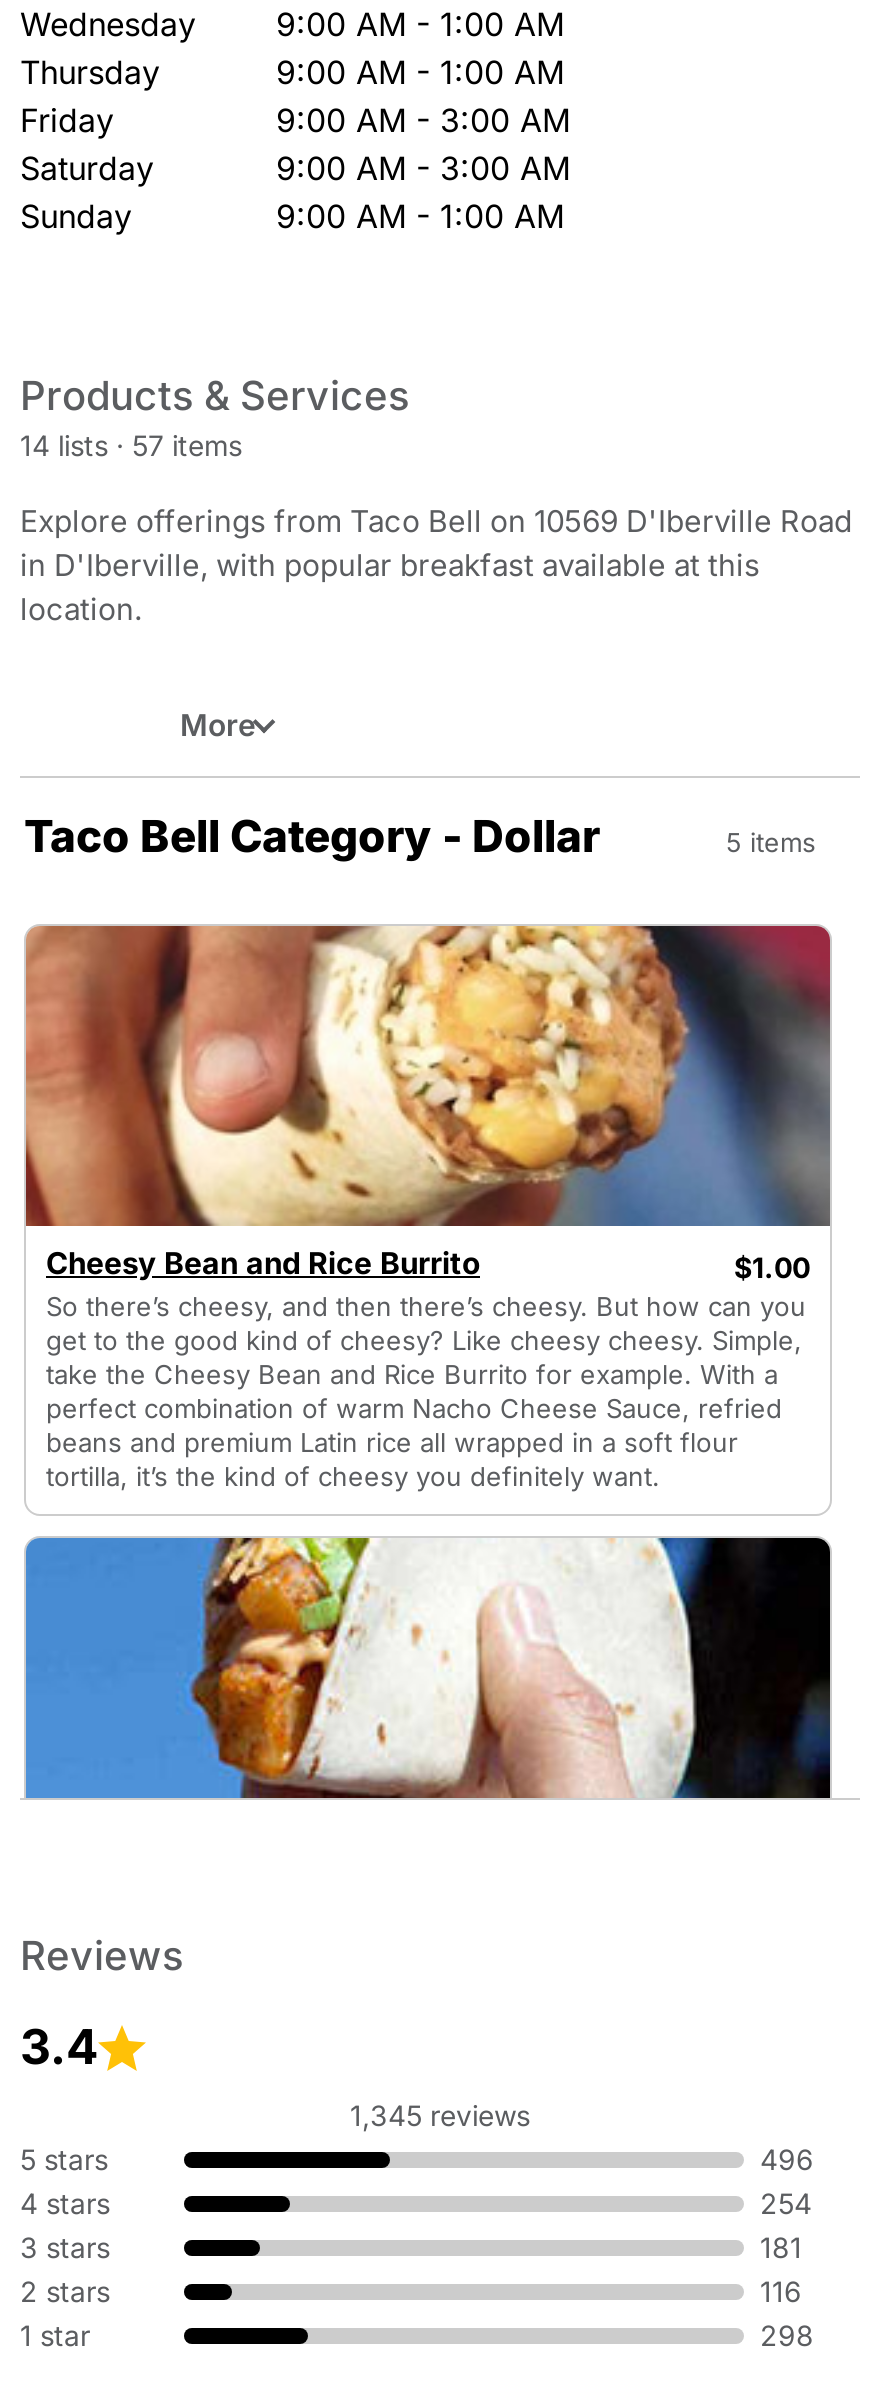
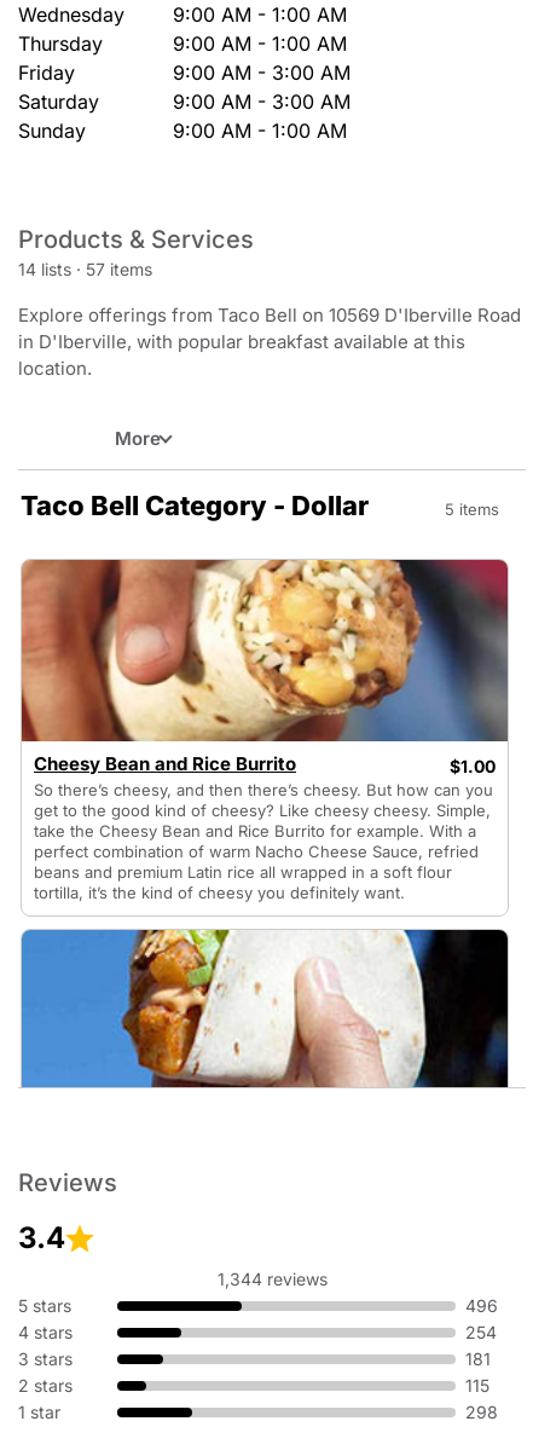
- 1,345 reviews
+ 1,344 reviews

- 116
+ 115
